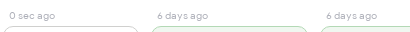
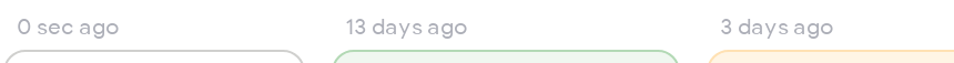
- 6 days ago
+ 13 days ago

- 6 days ago
+ 3 days ago
